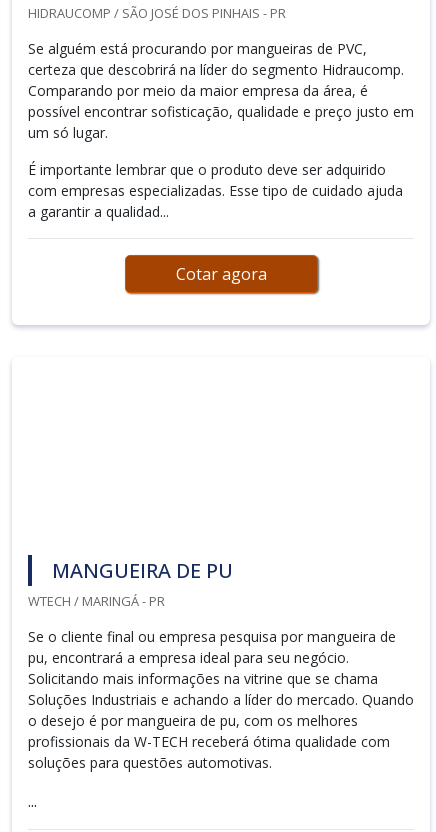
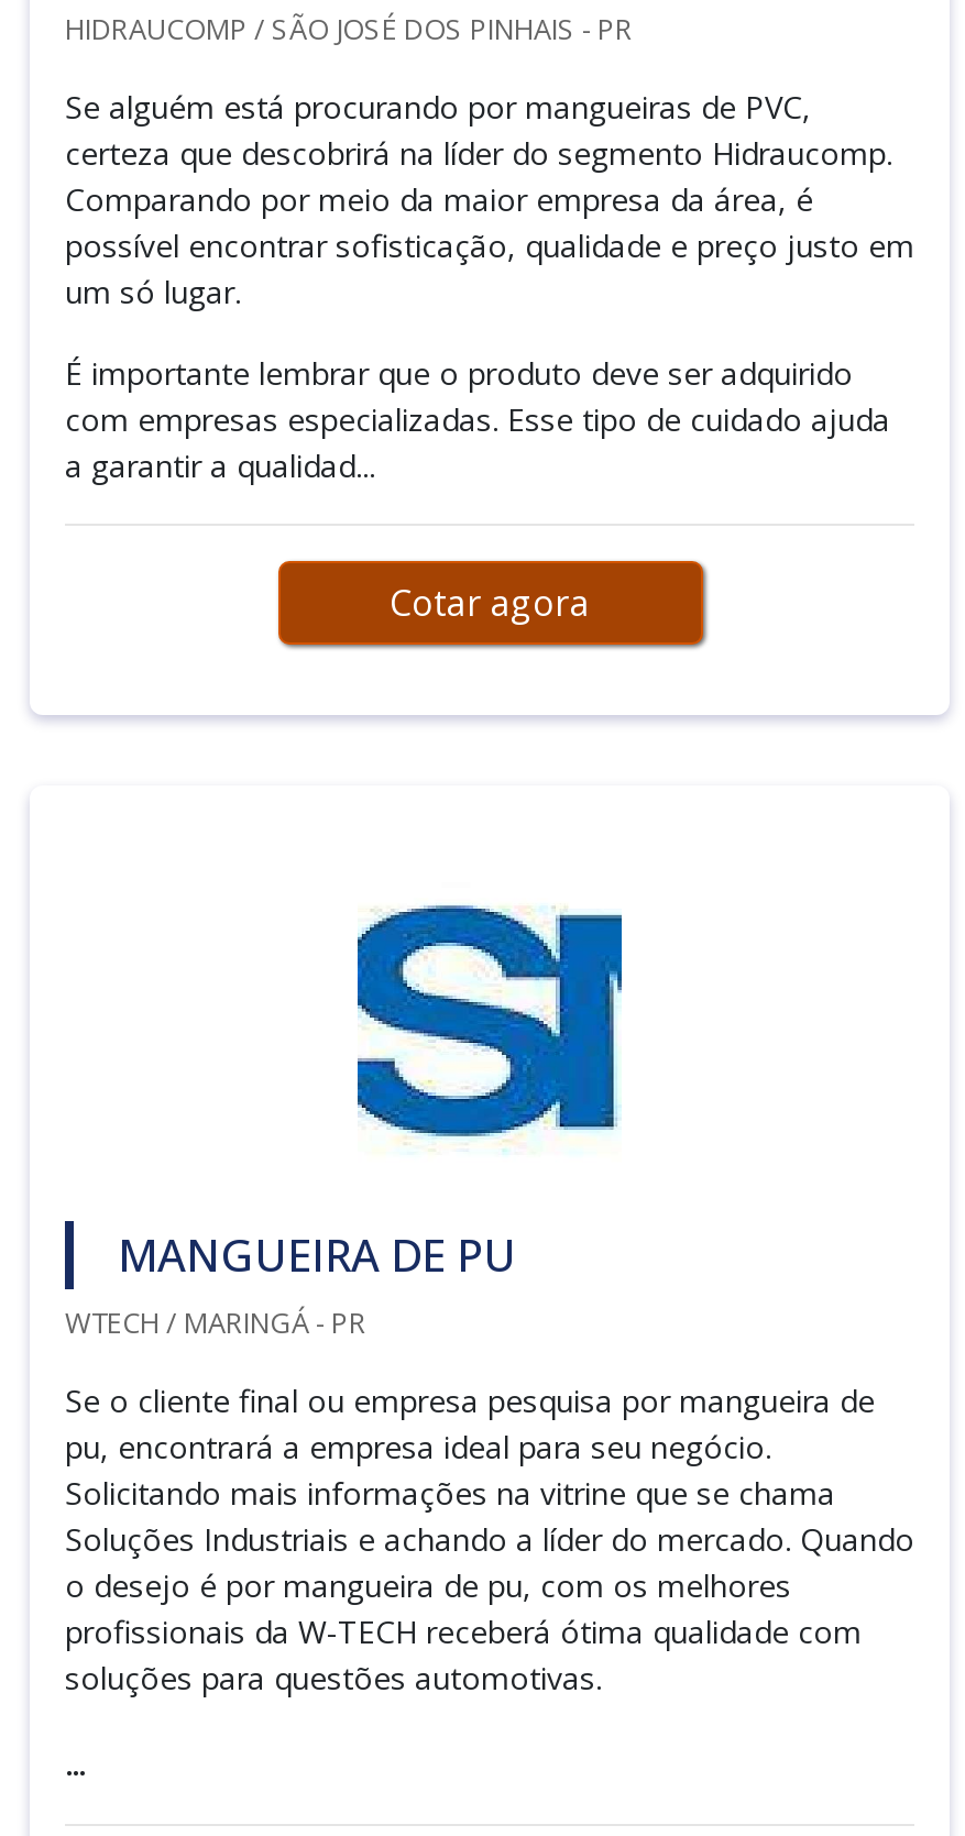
+ [image]
